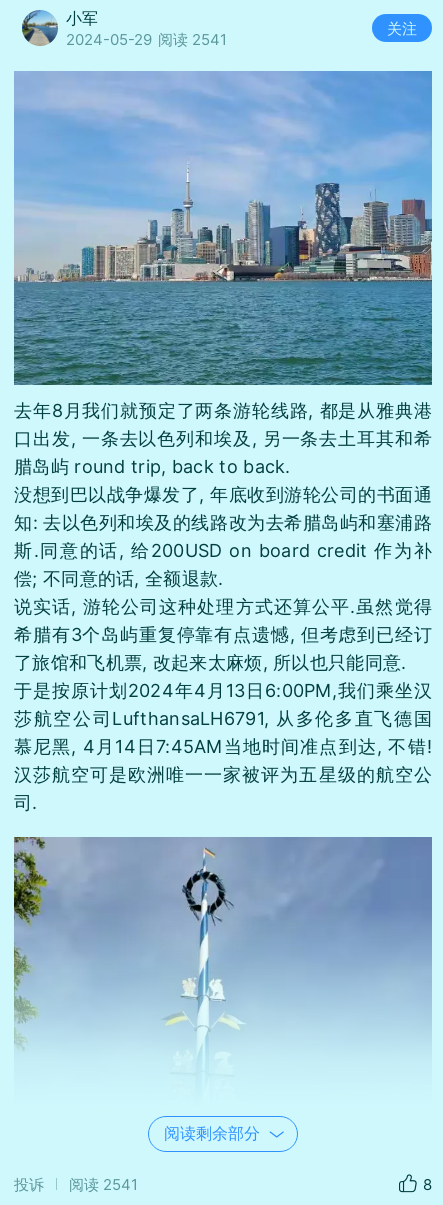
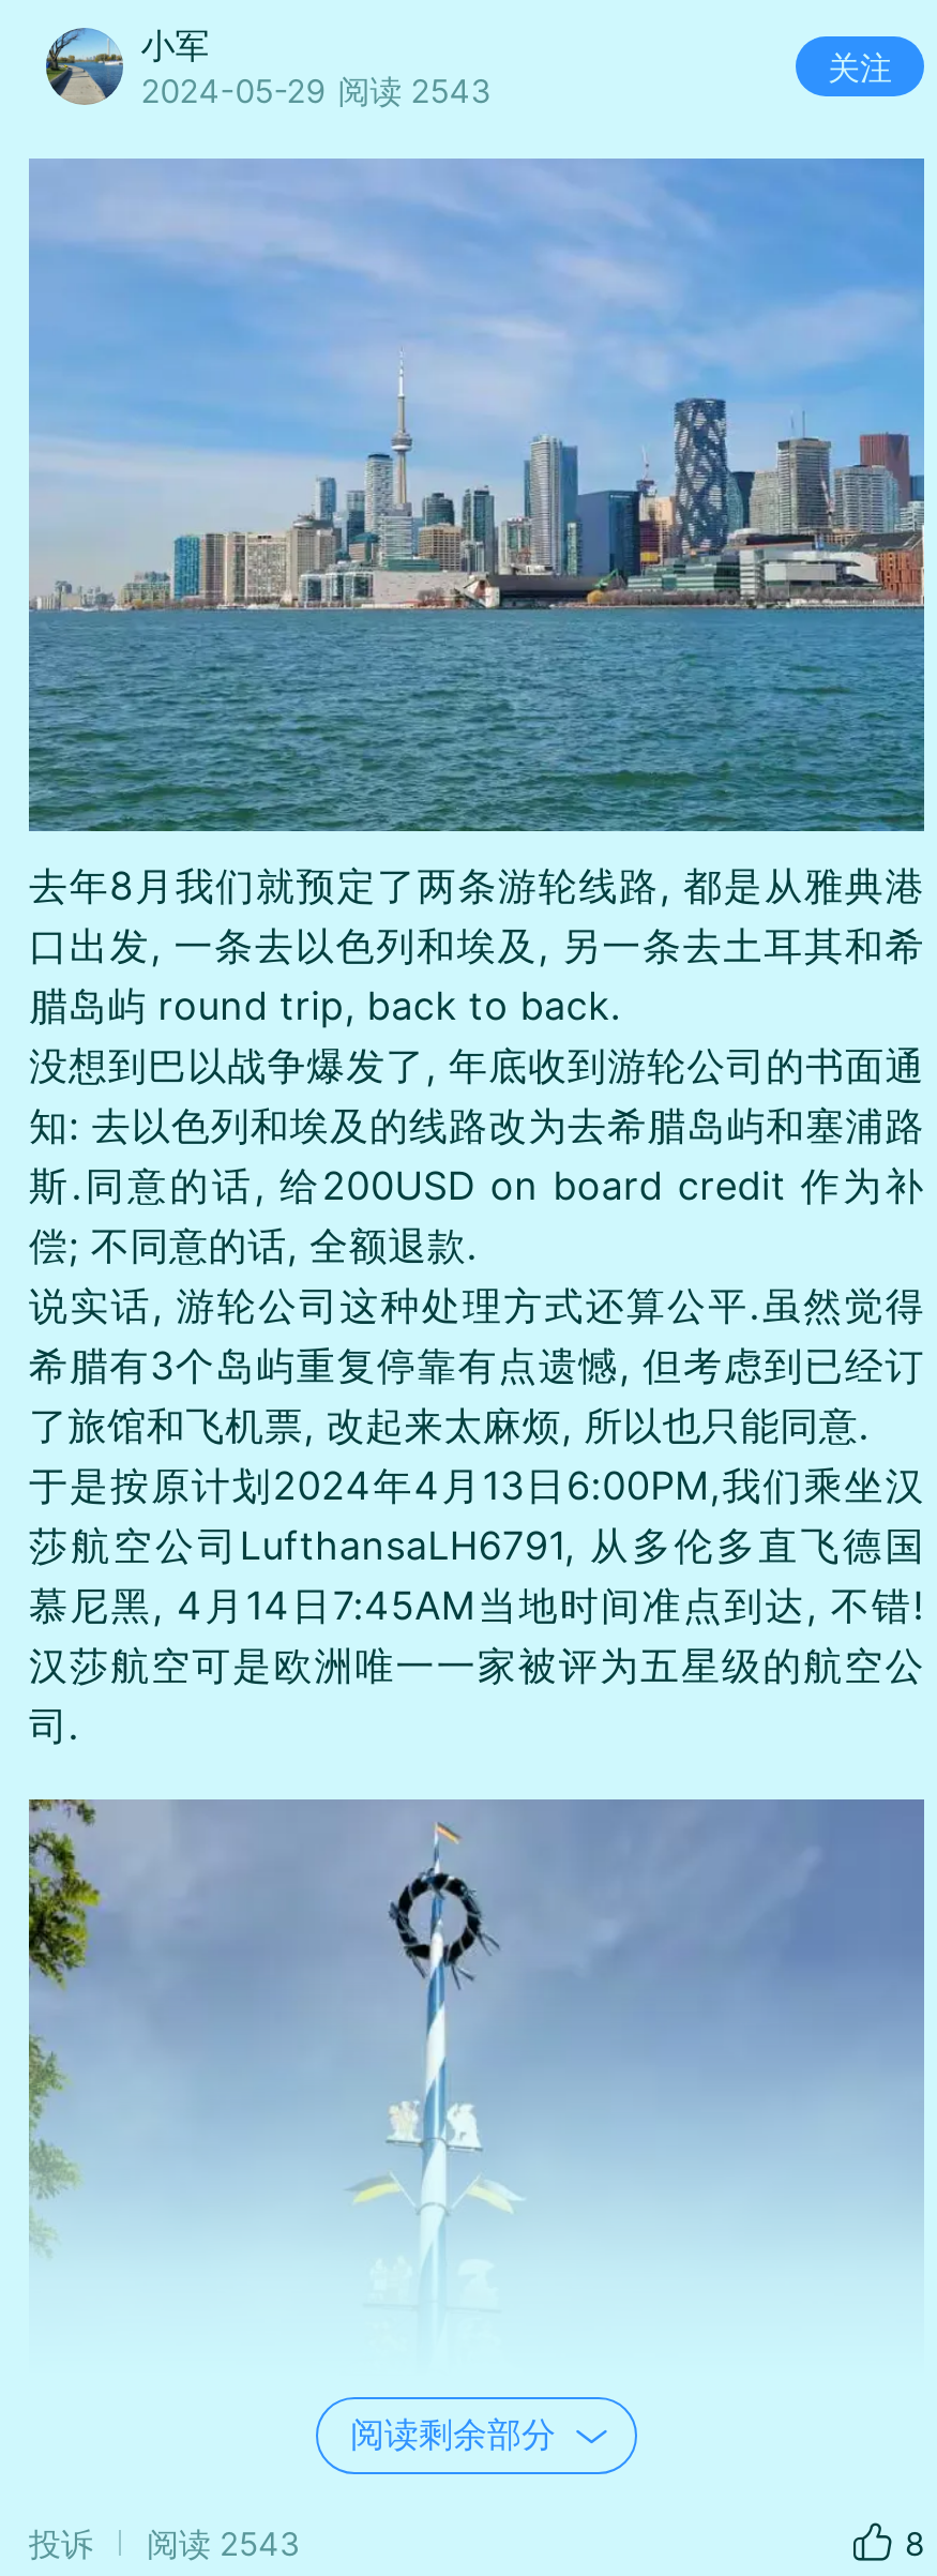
- 2024-05-29 阅读 2541
+ 2024-05-29 阅读 2543

- 投诉 阅读 2541
+ 投诉 阅读 2543
